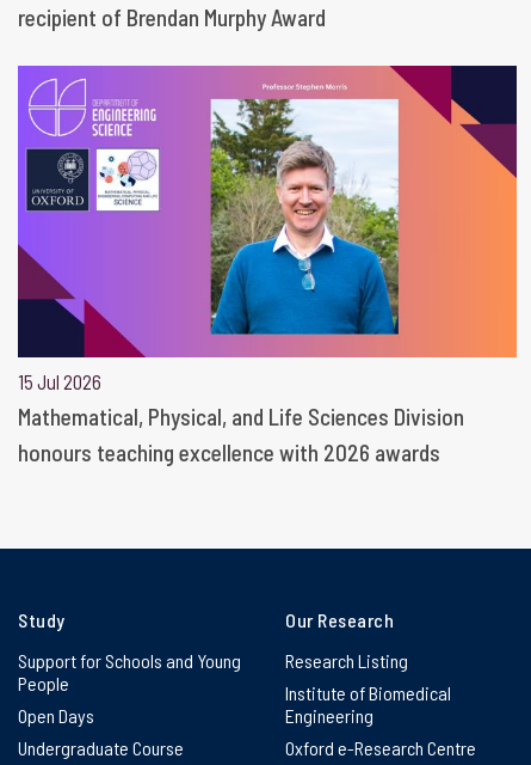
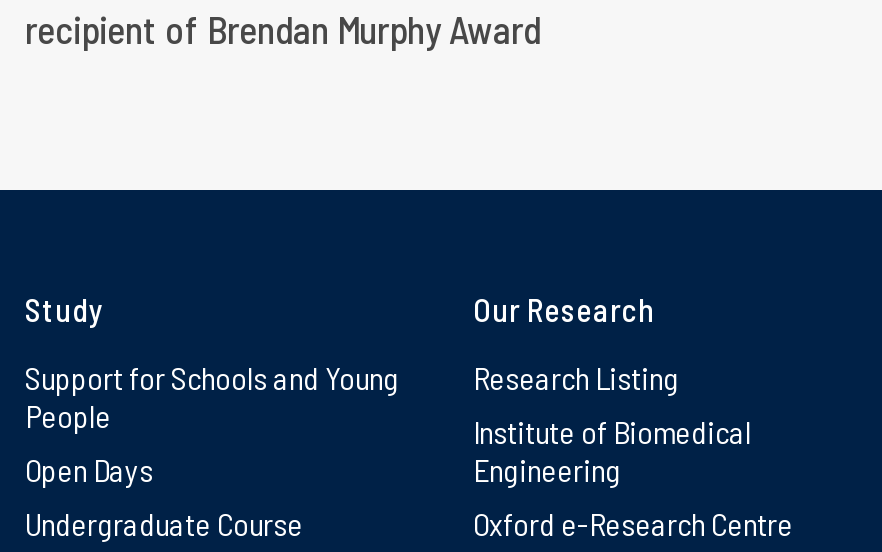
- [image]
- 15 Jul 2026
- Mathematical, Physical, and Life Sciences Division
- honours teaching excellence with 2026 awards
